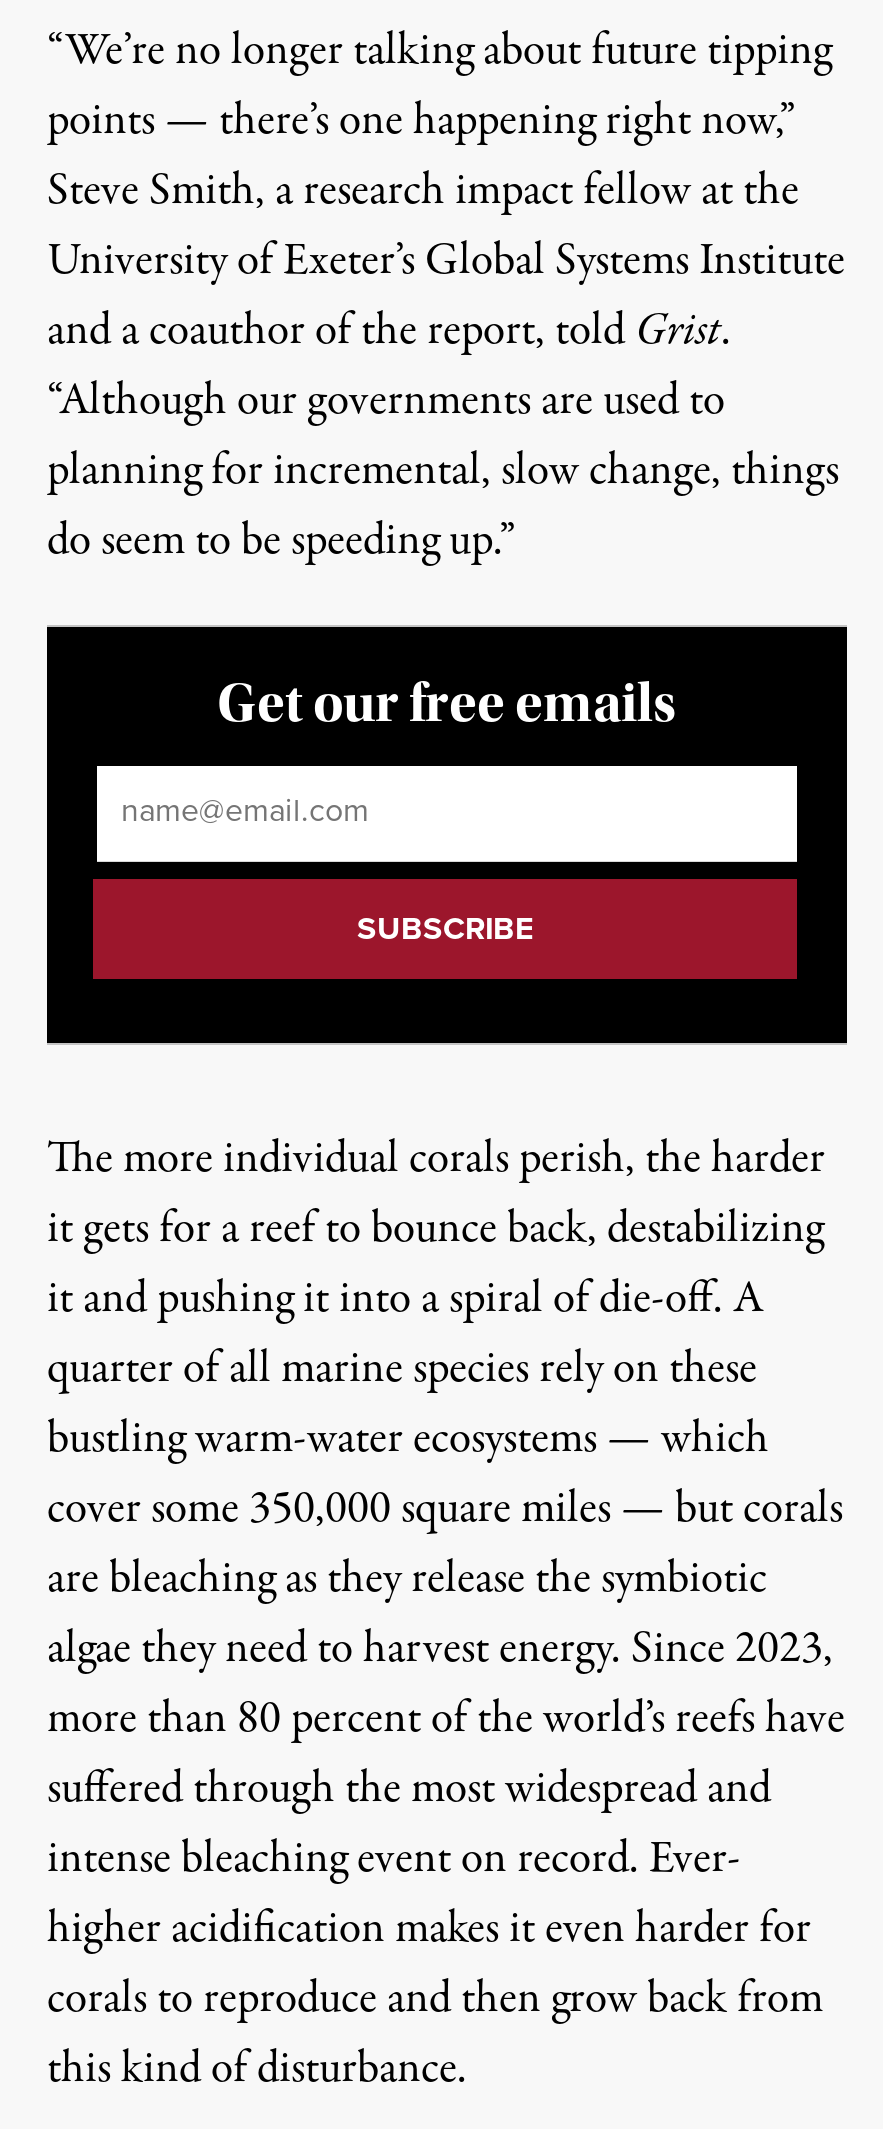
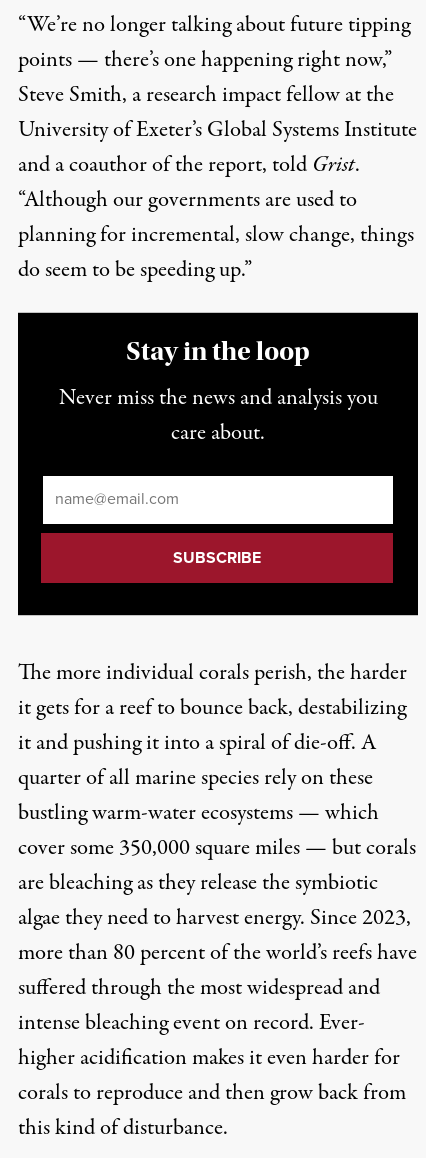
- Get our free emails
+ Stay in the loop
+ Never miss the news and analysis you
+ care about.
